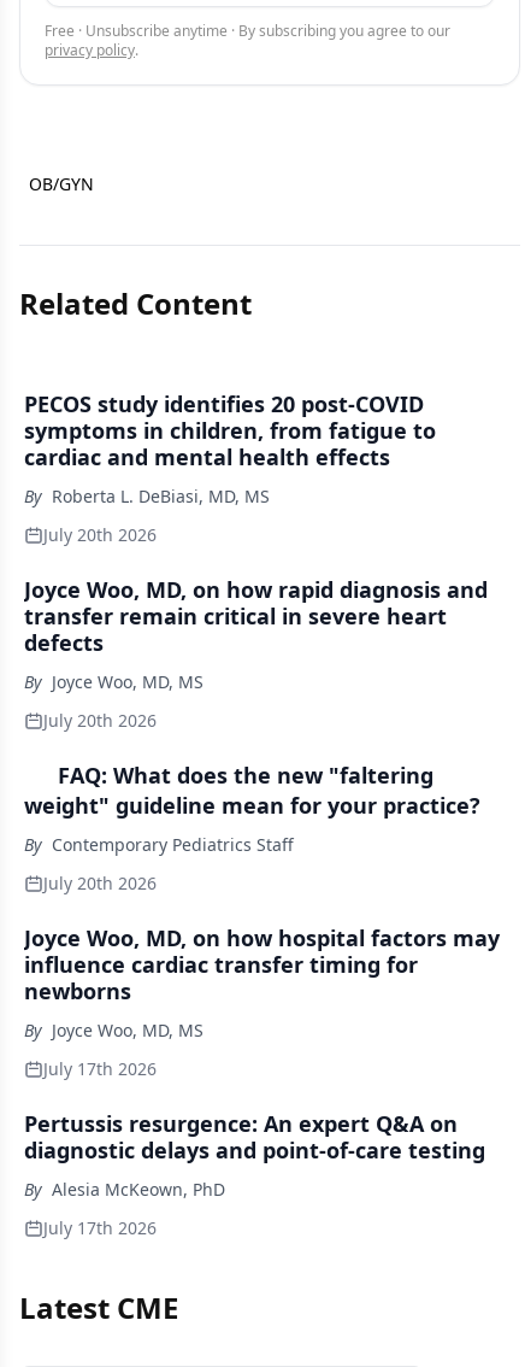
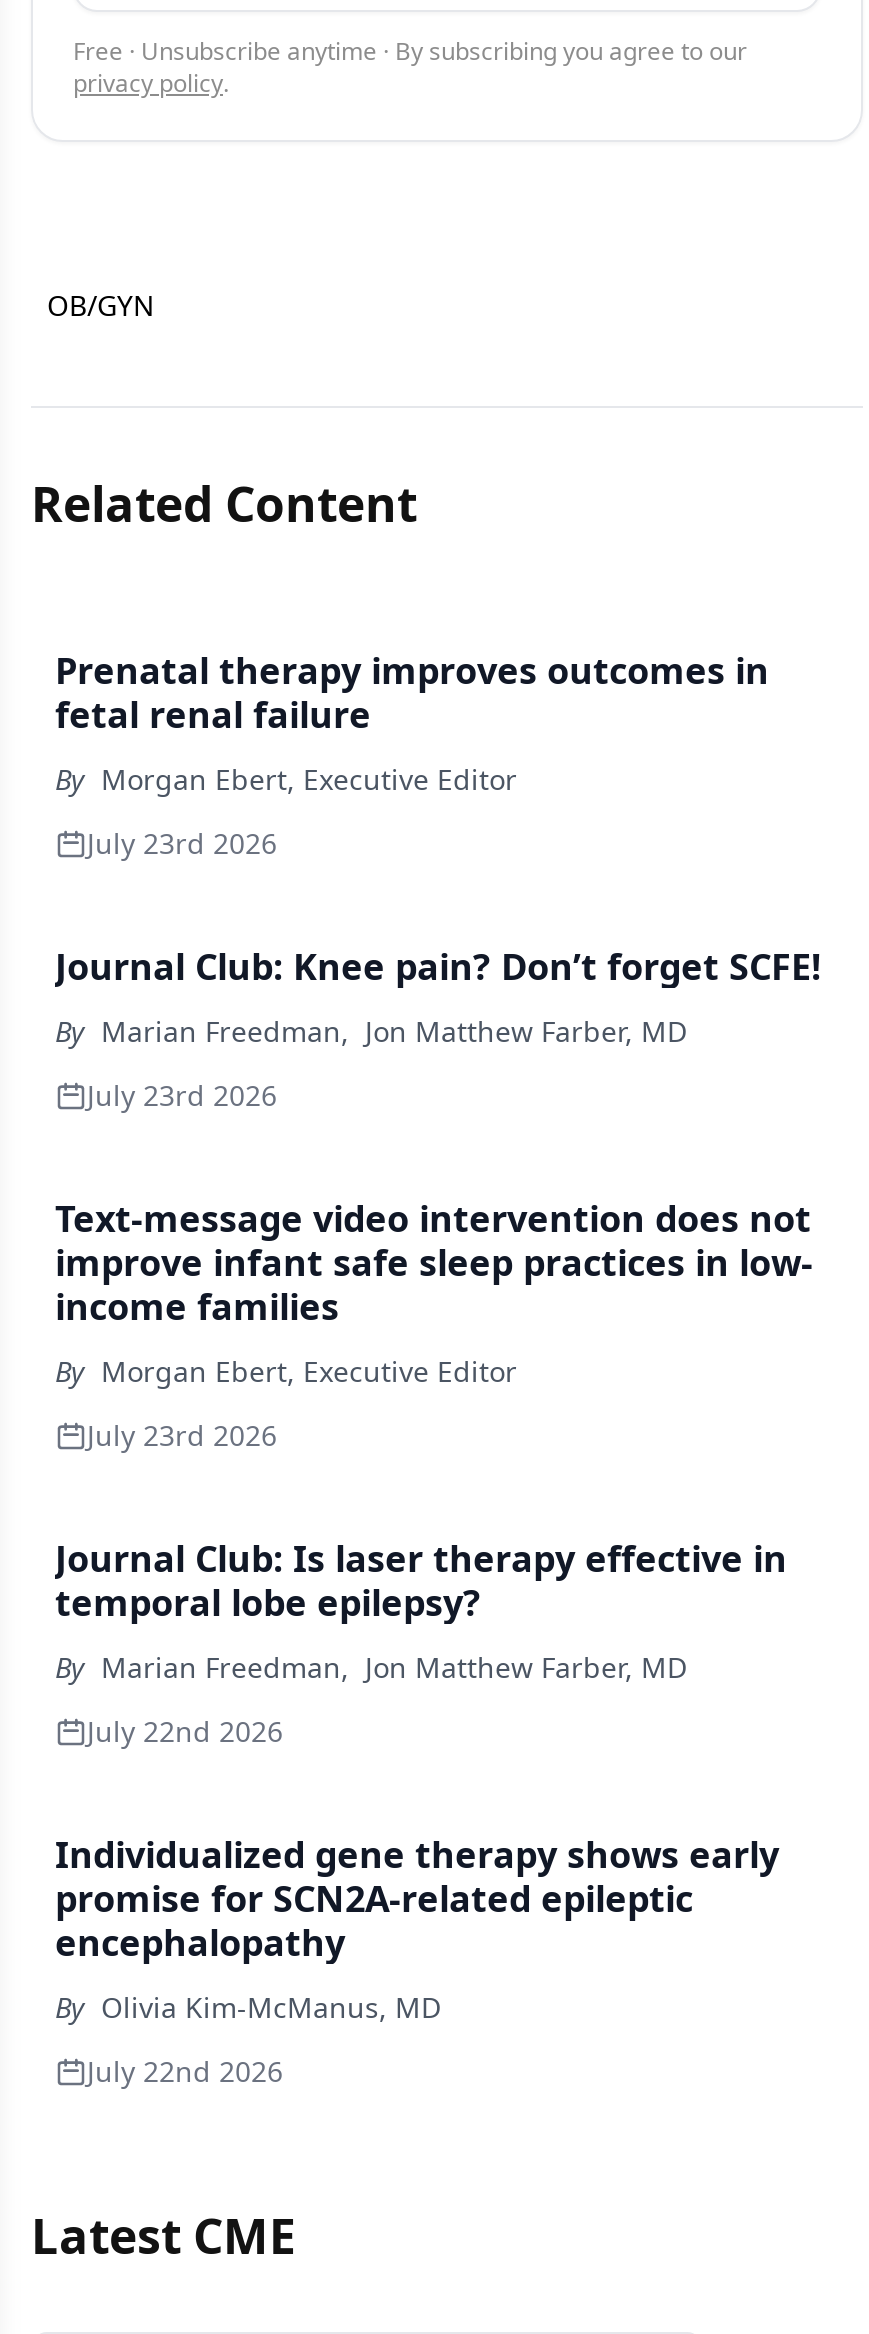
- PECOS study identifies 20 post-COVID
- symptoms in children, from fatigue to
- cardiac and mental health effects
+ Prenatal therapy improves outcomes in
+ fetal renal failure

- By Roberta L. DeBiasi, MD, MS
+ By Morgan Ebert, Executive Editor

- July 20th 2026
+ July 23rd 2026

- Joyce Woo, MD, on how rapid diagnosis and
- transfer remain critical in severe heart
- defects
+ Journal Club: Knee pain? Don’t forget SCFE!

- By Joyce Woo, MD, MS
+ By Marian Freedman, Jon Matthew Farber, MD

- July 20th 2026
+ July 23rd 2026

- FAQ: What does the new "faltering
- weight" guideline mean for your practice?
+ Text-message video intervention does not
+ improve infant safe sleep practices in low-
+ income families

- By Contemporary Pediatrics Staff
+ By Morgan Ebert, Executive Editor

- July 20th 2026
+ July 23rd 2026

- Joyce Woo, MD, on how hospital factors may
- influence cardiac transfer timing for
- newborns
+ Journal Club: Is laser therapy effective in
+ temporal lobe epilepsy?

- By Joyce Woo, MD, MS
+ By Marian Freedman, Jon Matthew Farber, MD

- July 17th 2026
+ July 22nd 2026

- Pertussis resurgence: An expert Q&A on
- diagnostic delays and point-of-care testing
+ Individualized gene therapy shows early
+ promise for SCN2A-related epileptic
+ encephalopathy

- By Alesia McKeown, PhD
+ By Olivia Kim-McManus, MD

- July 17th 2026
+ July 22nd 2026
